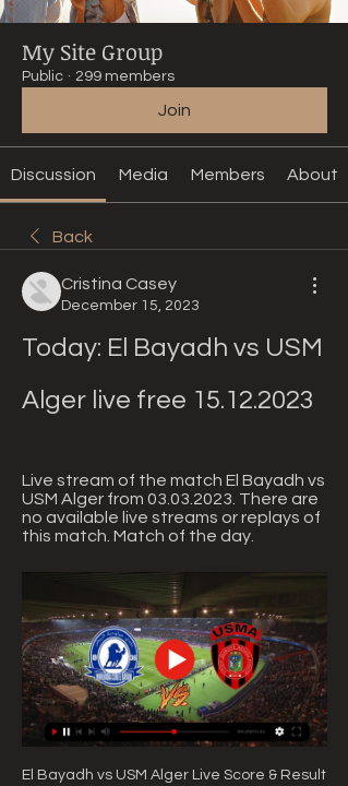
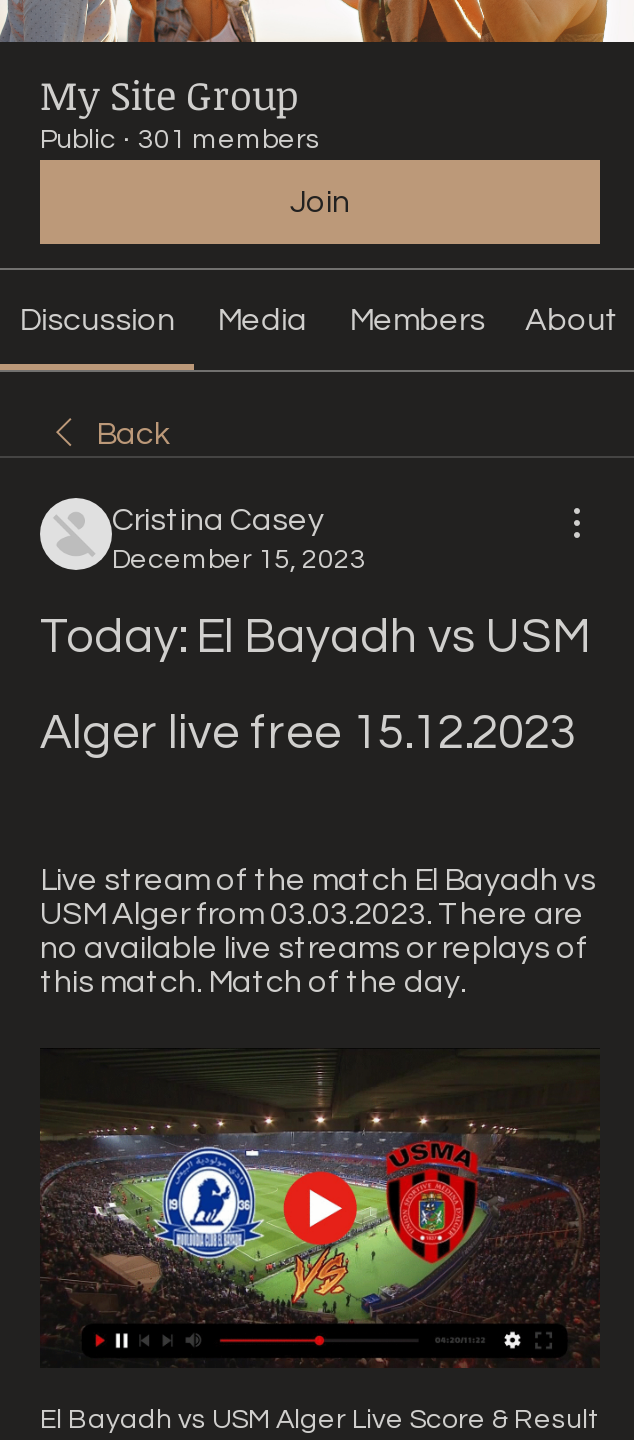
- Public · 299 members
+ Public · 301 members
